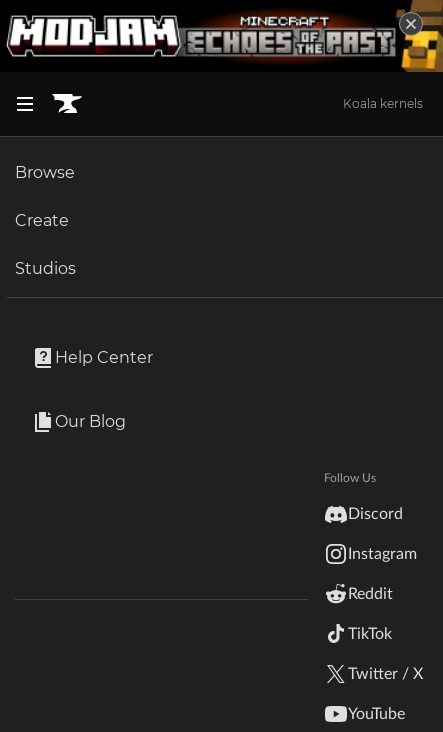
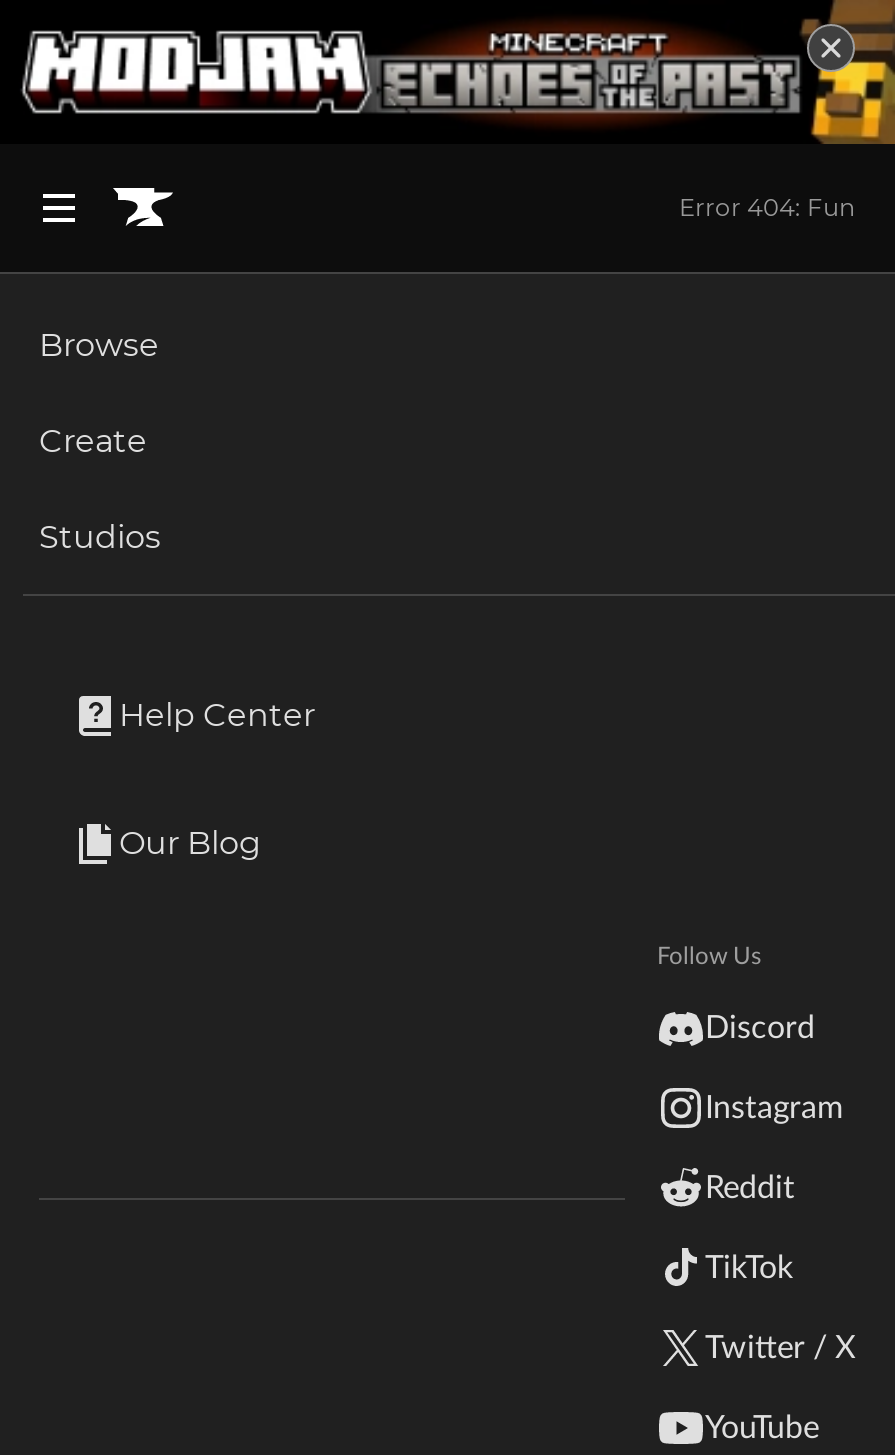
- Koala kernels
+ Error 404: Fun
